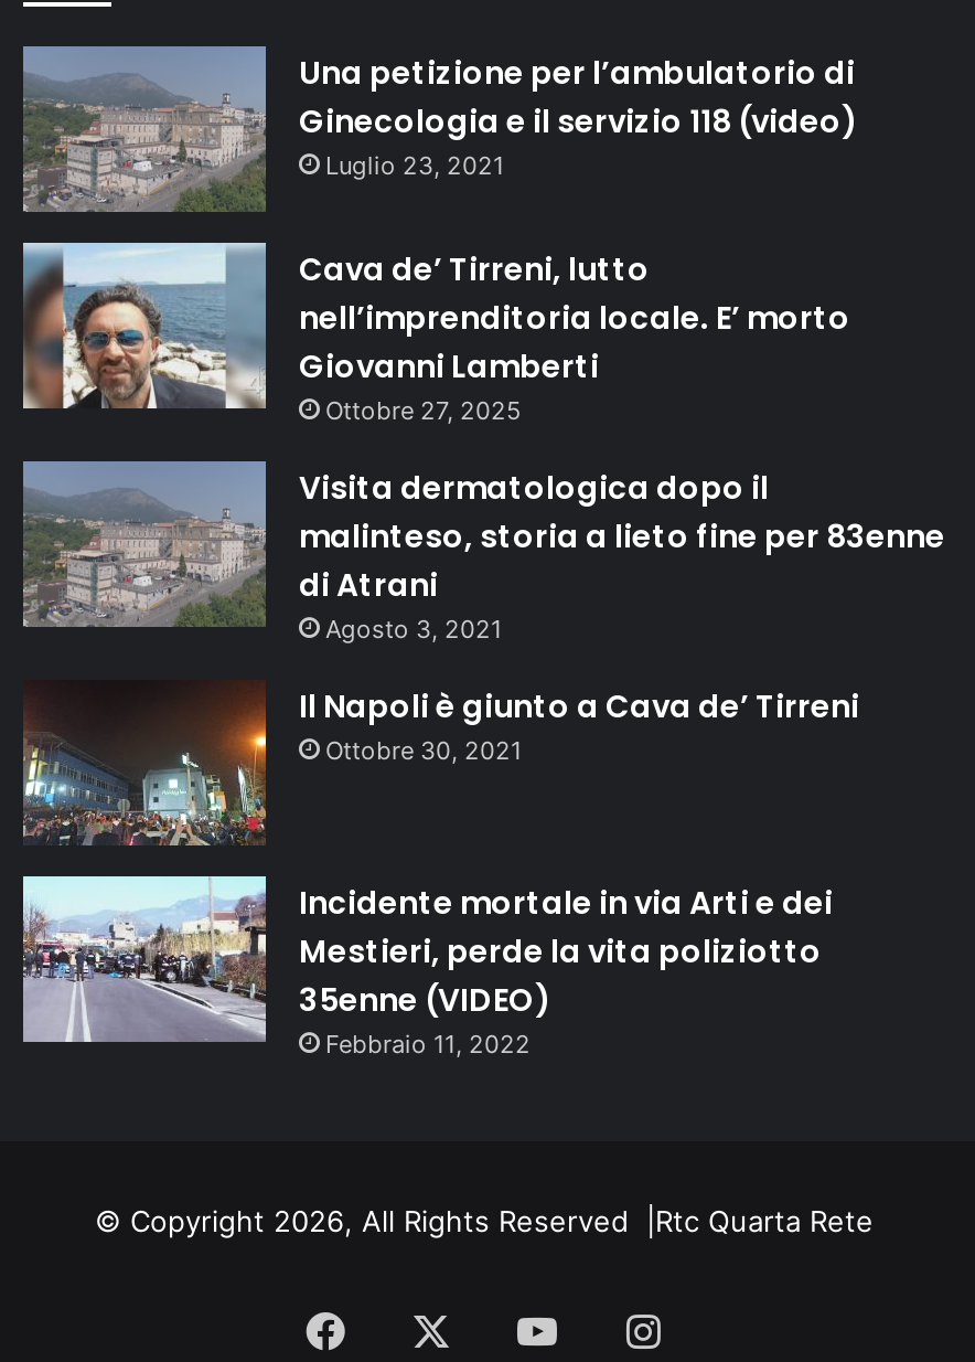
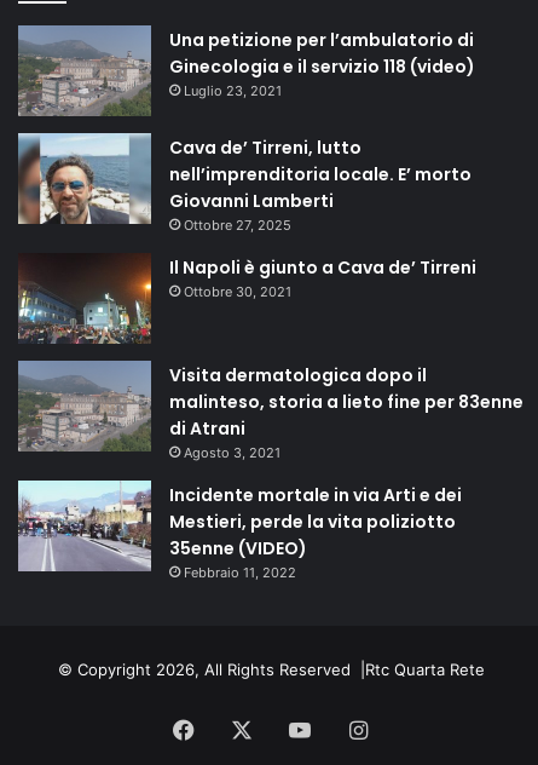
moved down: [image] | Visita dermatologica dopo il | malinteso, storia a lieto fine per 83enne | di Atrani | Agosto 3, 2021

moved up: [image] | Il Napoli è giunto a Cava de’ Tirreni | Ottobre 30, 2021
